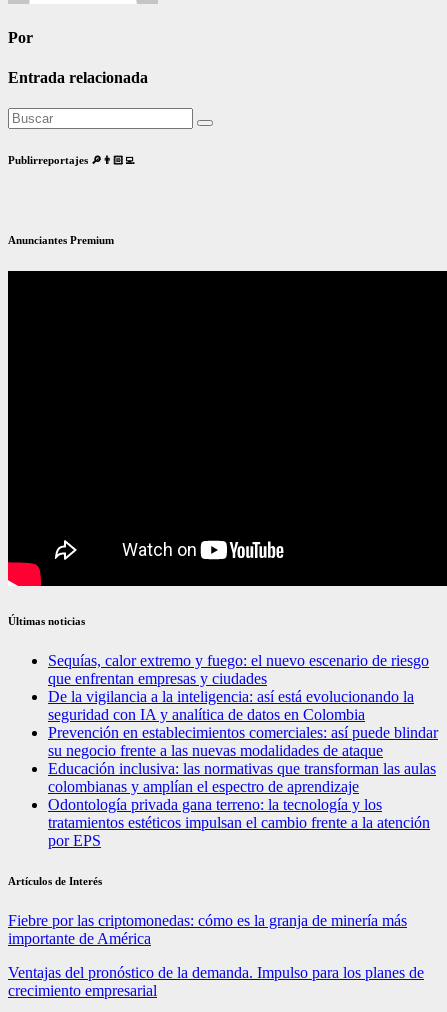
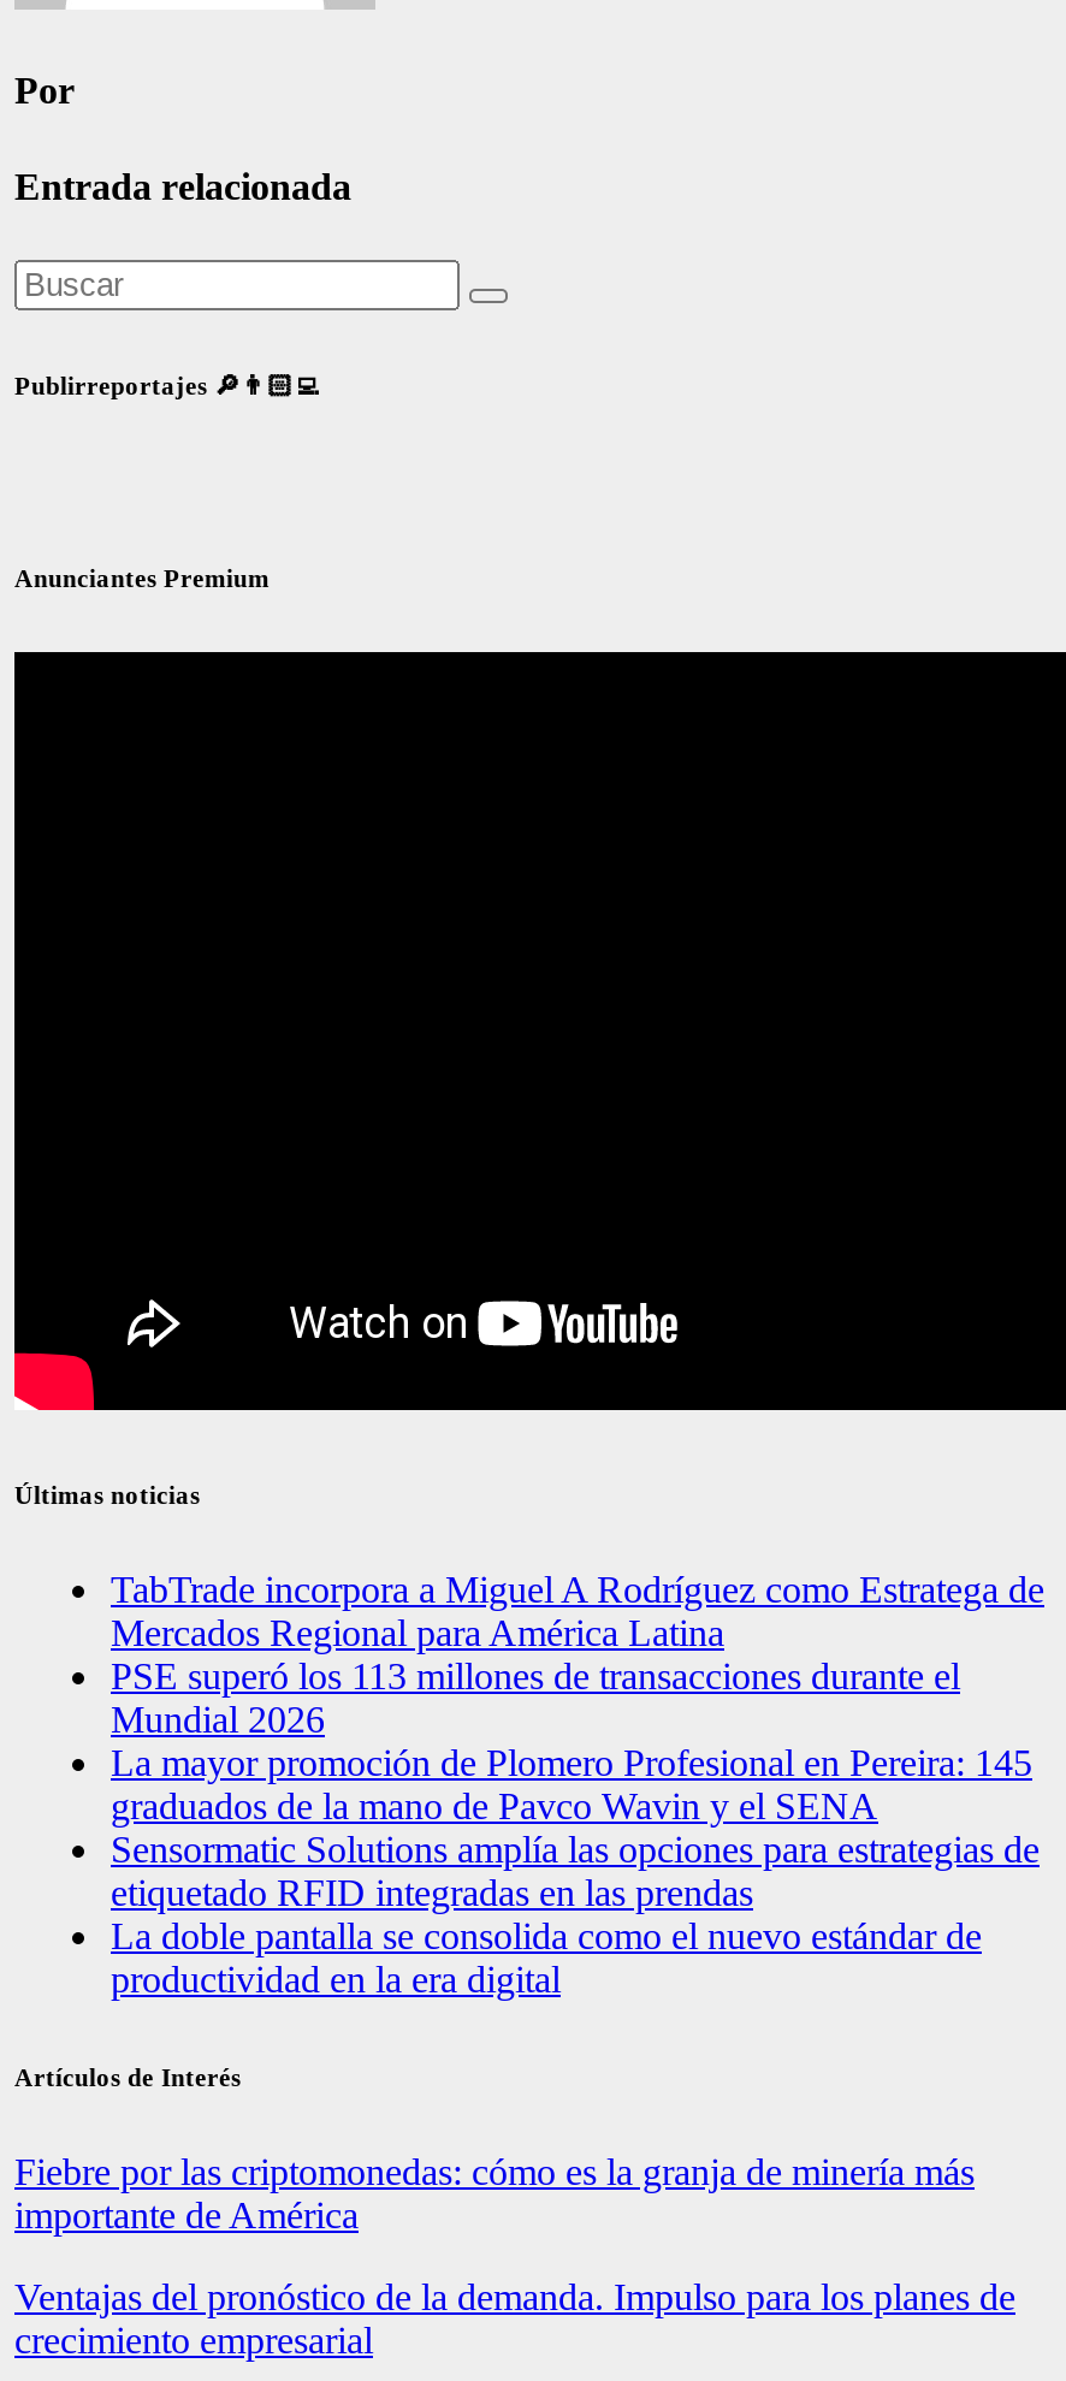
- Sequías, calor extremo y fuego: el nuevo escenario de riesgo
- que enfrentan empresas y ciudades
- De la vigilancia a la inteligencia: así está evolucionando la
- seguridad con IA y analítica de datos en Colombia
- Prevención en establecimientos comerciales: así puede blindar
- su negocio frente a las nuevas modalidades de ataque
- Educación inclusiva: las normativas que transforman las aulas
- colombianas y amplían el espectro de aprendizaje
- Odontología privada gana terreno: la tecnología y los
- tratamientos estéticos impulsan el cambio frente a la atención
- por EPS
+ TabTrade incorpora a Miguel A Rodríguez como Estratega de
+ Mercados Regional para América Latina
+ PSE superó los 113 millones de transacciones durante el
+ Mundial 2026
+ La mayor promoción de Plomero Profesional en Pereira: 145
+ graduados de la mano de Pavco Wavin y el SENA
+ Sensormatic Solutions amplía las opciones para estrategias de
+ etiquetado RFID integradas en las prendas
+ La doble pantalla se consolida como el nuevo estándar de
+ productividad en la era digital
